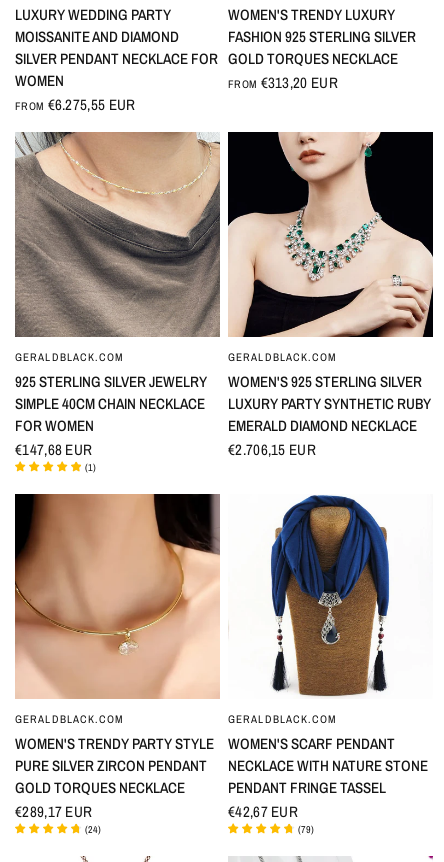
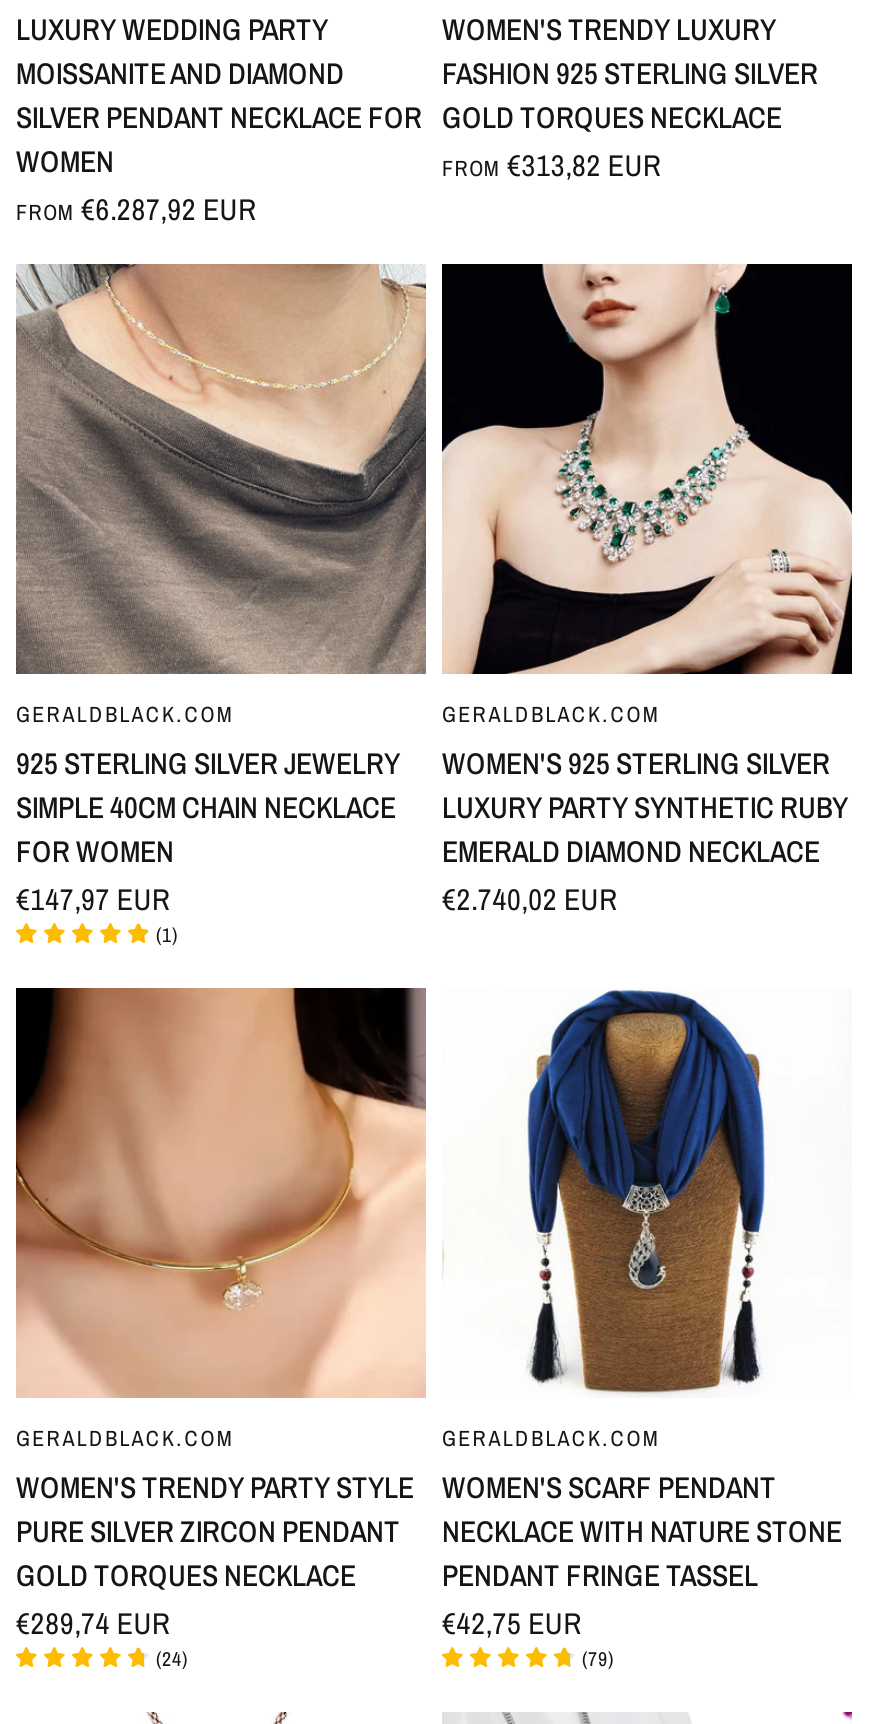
- FROM €313,20 EUR
+ FROM €313,82 EUR

- FROM €6.275,55 EUR
+ FROM €6.287,92 EUR

- €147,68 EUR
+ €147,97 EUR

- €2.706,15 EUR
+ €2.740,02 EUR

- €289,17 EUR
+ €289,74 EUR

- €42,67 EUR
+ €42,75 EUR
